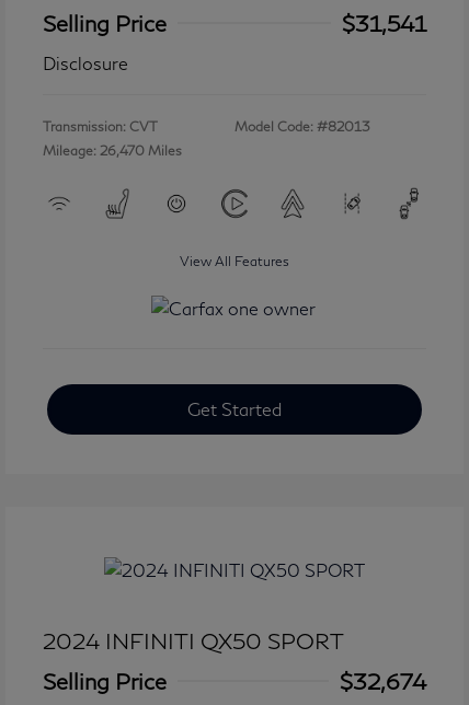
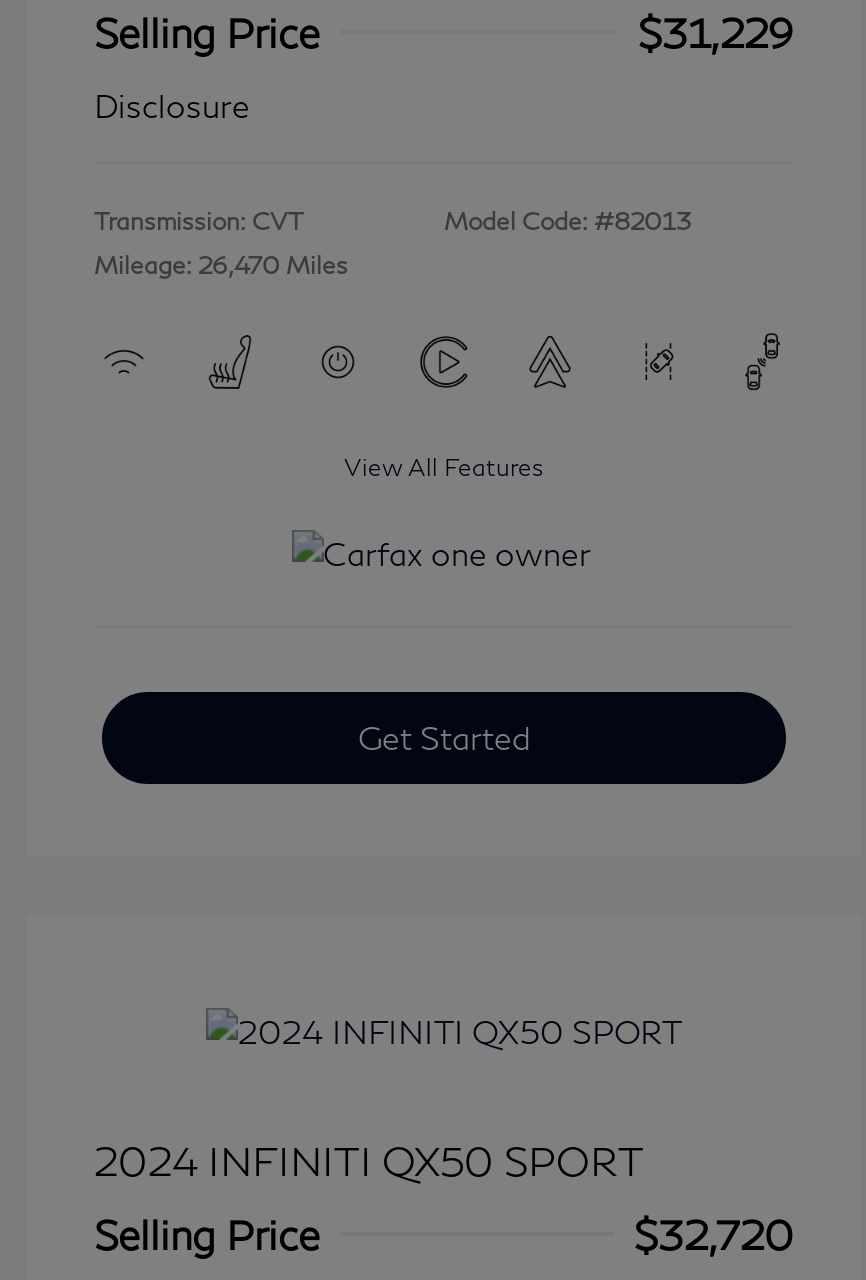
- $31,541
+ $31,229

- $32,674
+ $32,720
